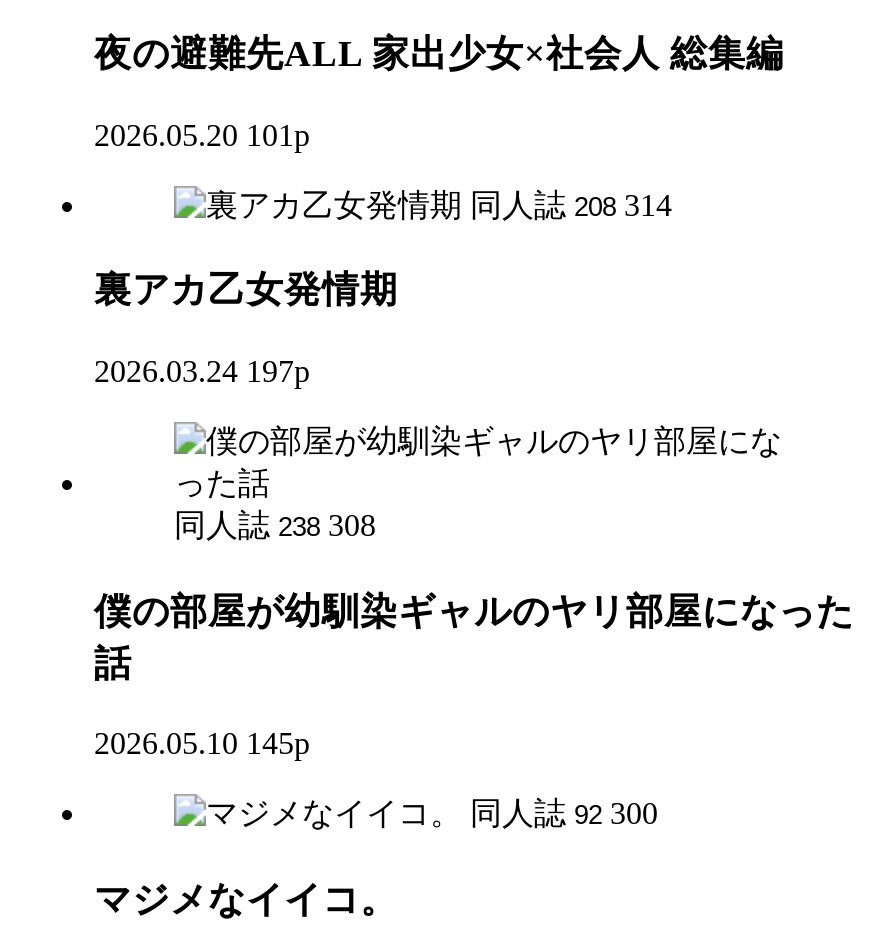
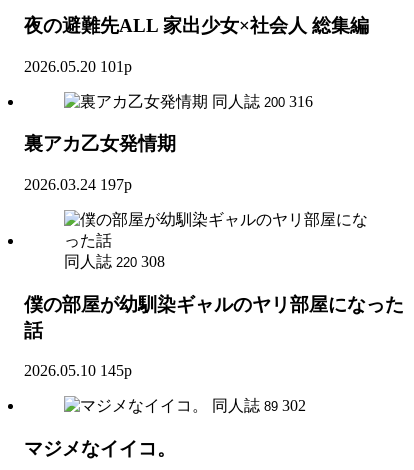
- 同人誌 208 314
+ 同人誌 200 316

- 同人誌 238 308
+ 同人誌 220 308

- 同人誌 92 300
+ 同人誌 89 302
